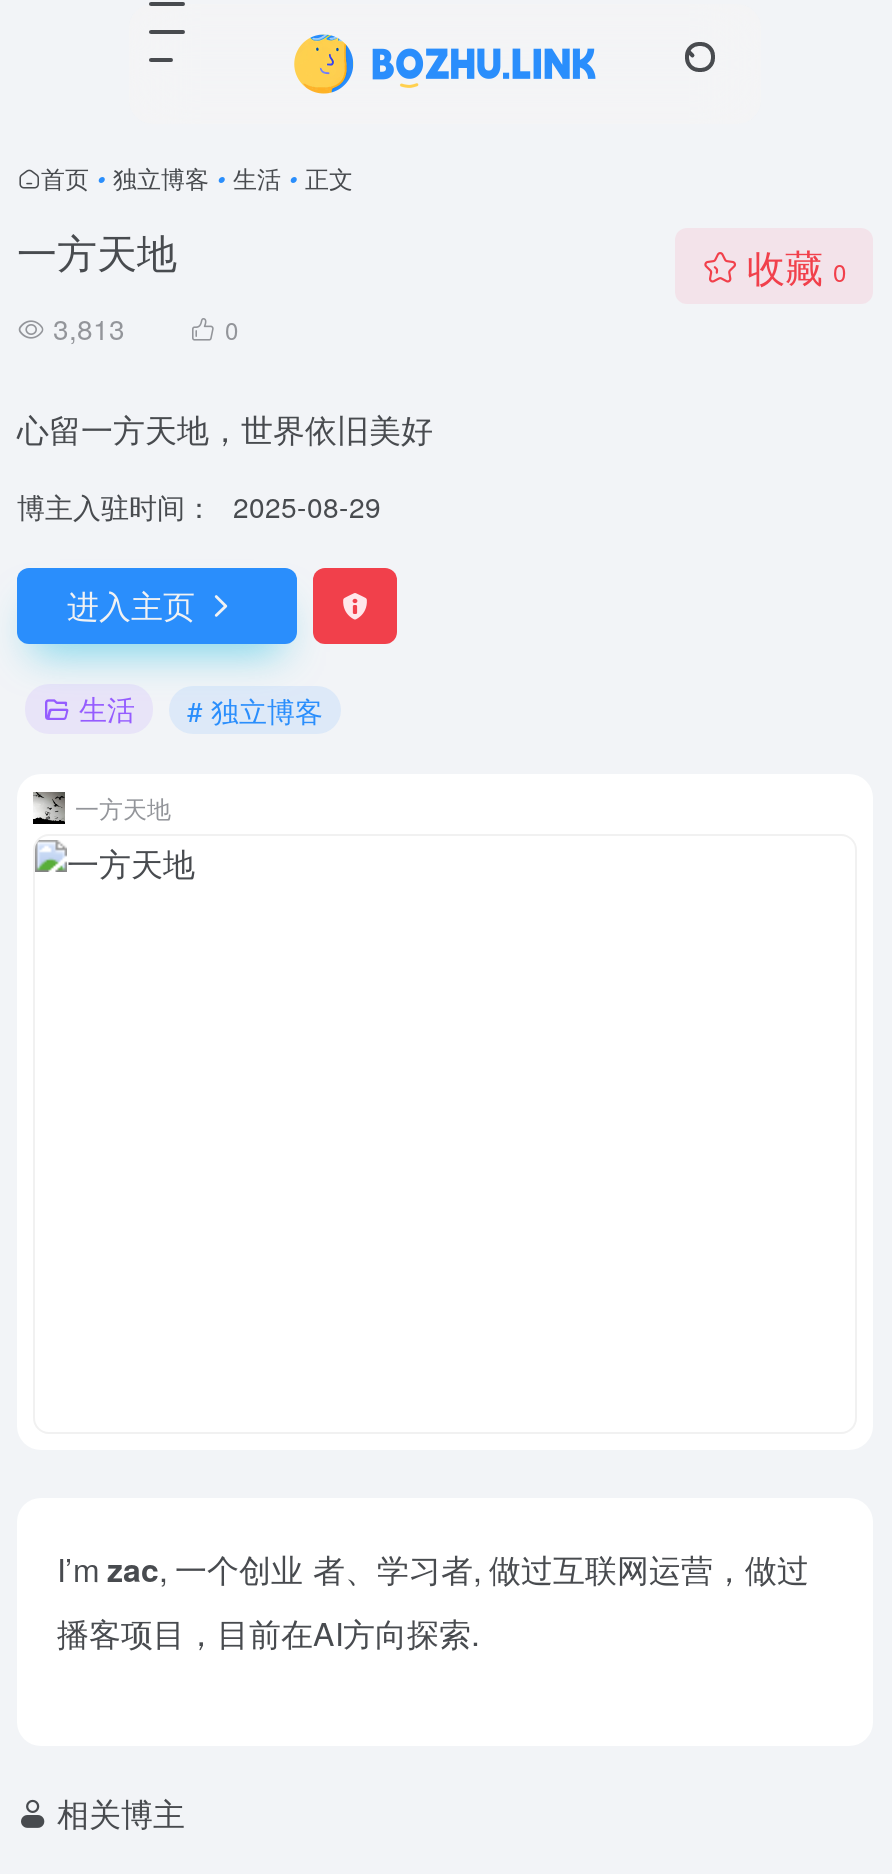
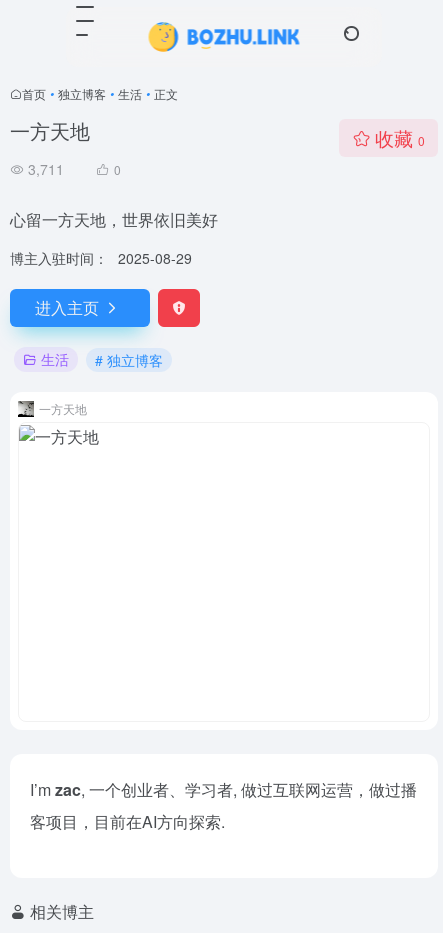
- 3,813
+ 3,711
